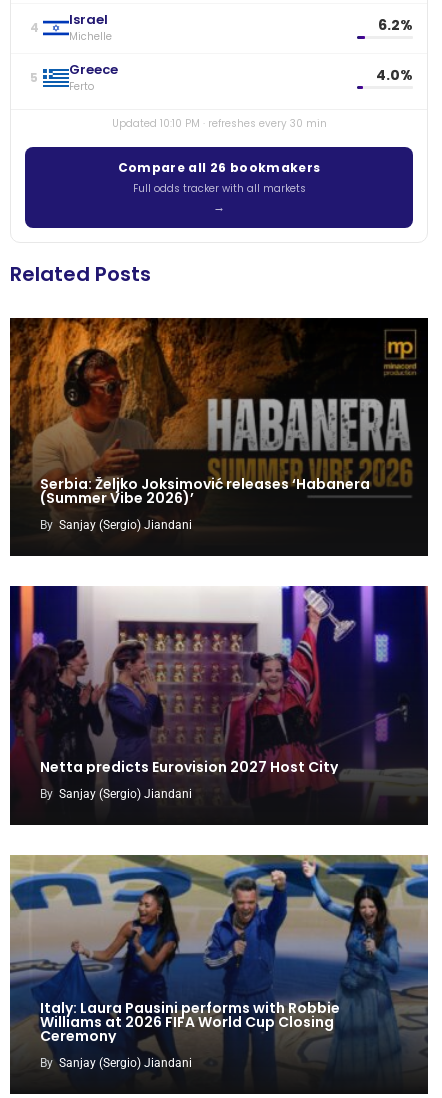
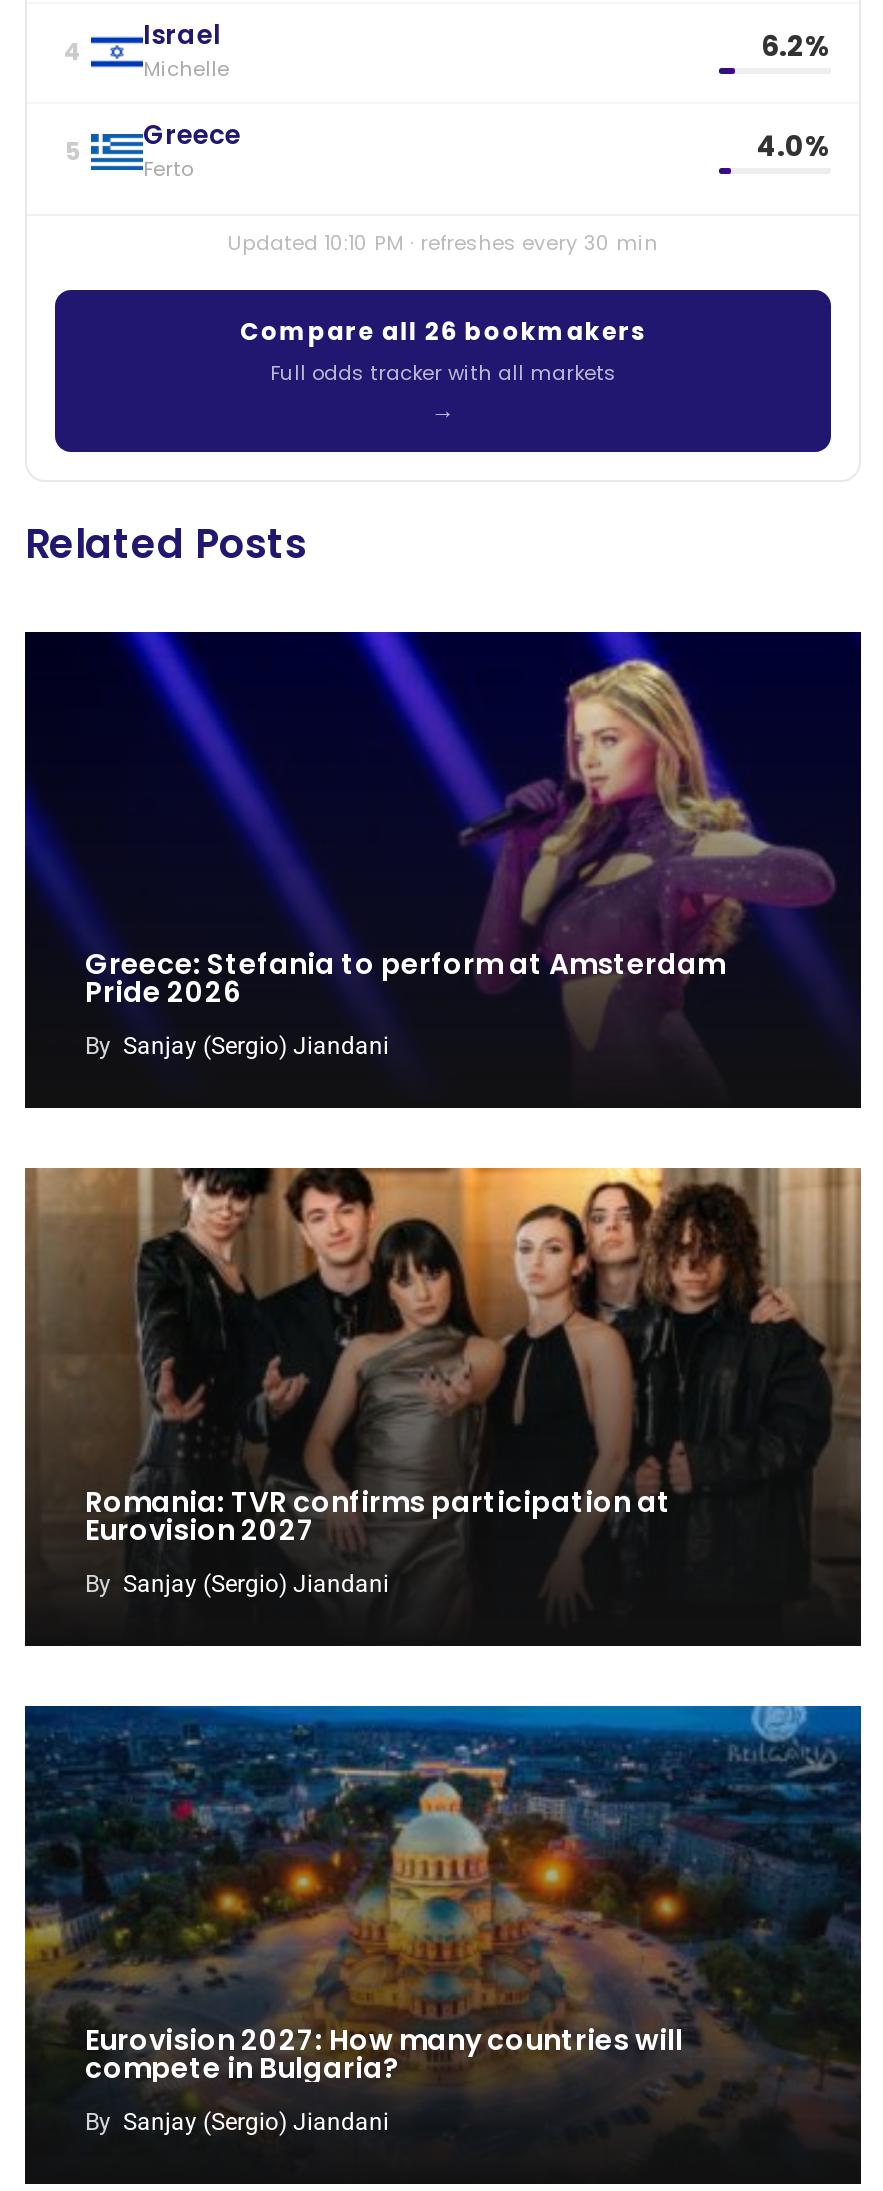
- [image]
- Serbia: Željko Joksimović releases ‘Habanera
- (Summer Vibe 2026)’
+ [image]
+ Greece: Stefania to perform at Amsterdam
+ Pride 2026

- [image]
- Netta predicts Eurovision 2027 Host City
+ [image]
+ Romania: TVR confirms participation at
+ Eurovision 2027

- [image]
- Italy: Laura Pausini performs with Robbie
- Williams at 2026 FIFA World Cup Closing
- Ceremony
+ [image]
+ Eurovision 2027: How many countries will
+ compete in Bulgaria?
